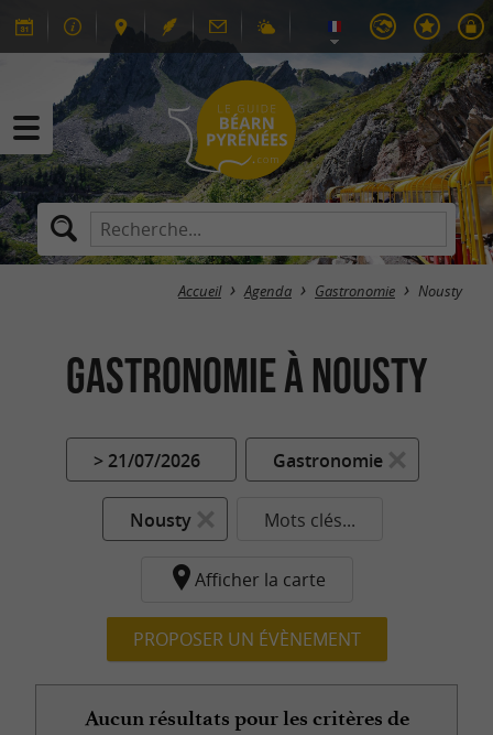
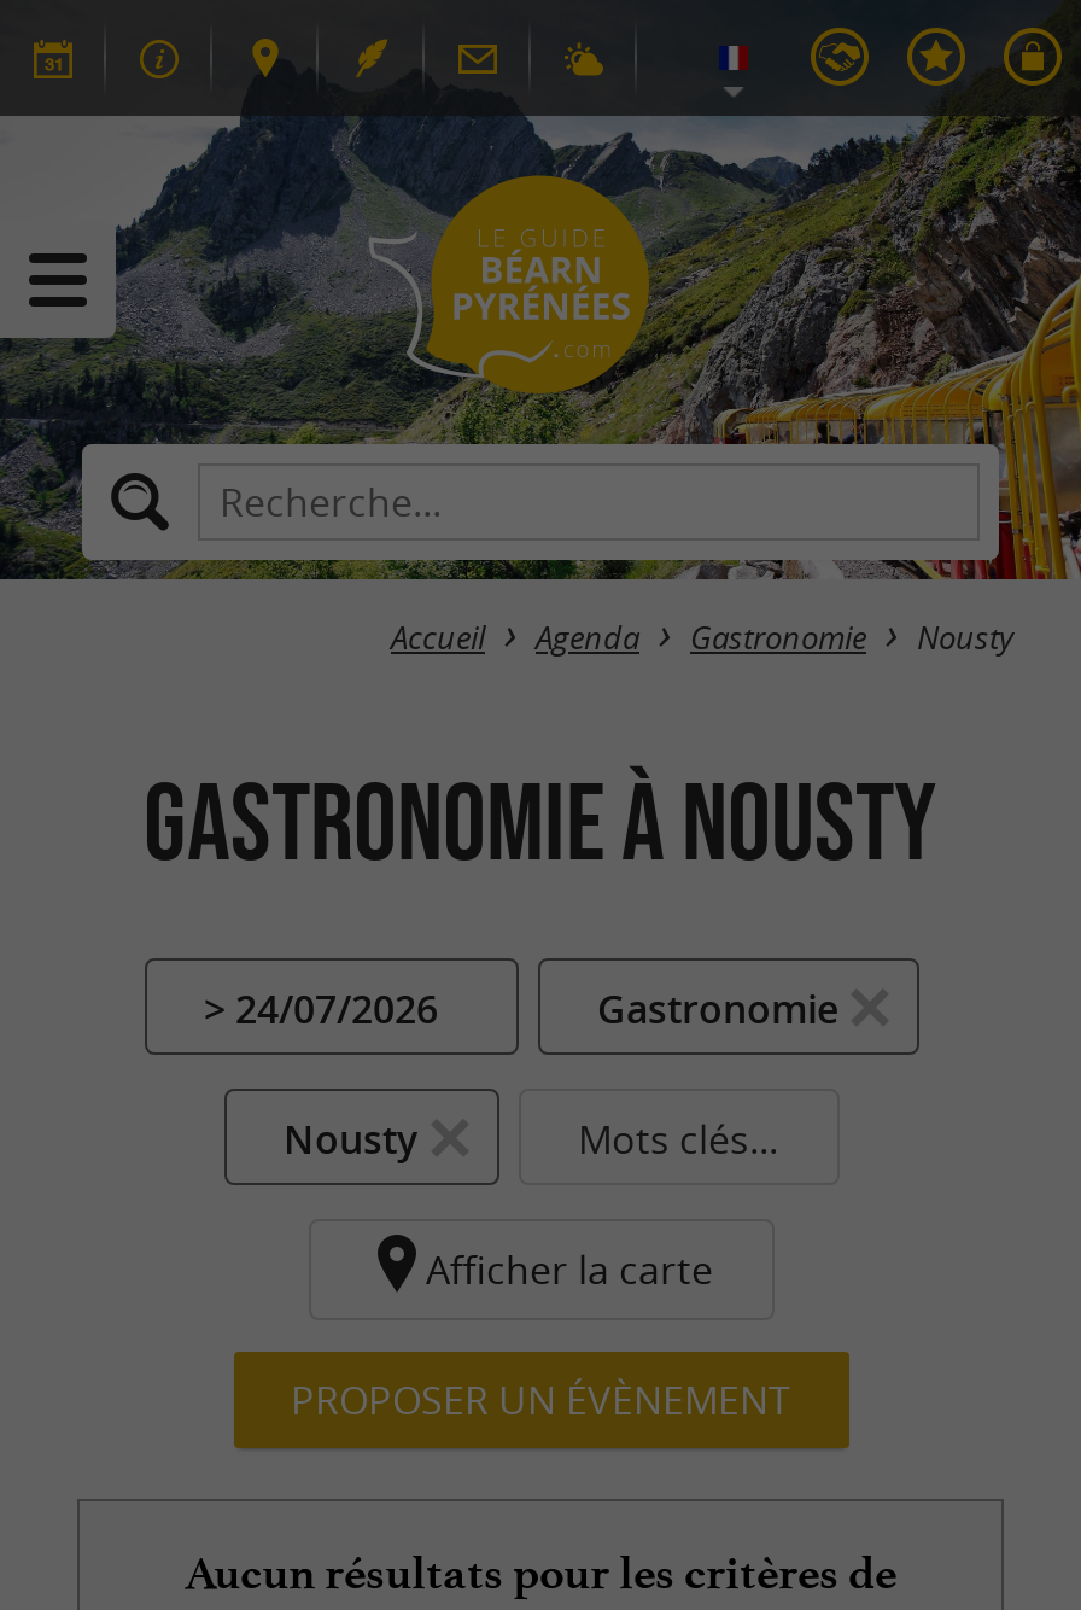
- > 21/07/2026
+ > 24/07/2026
